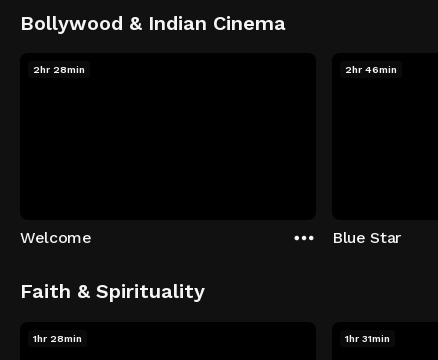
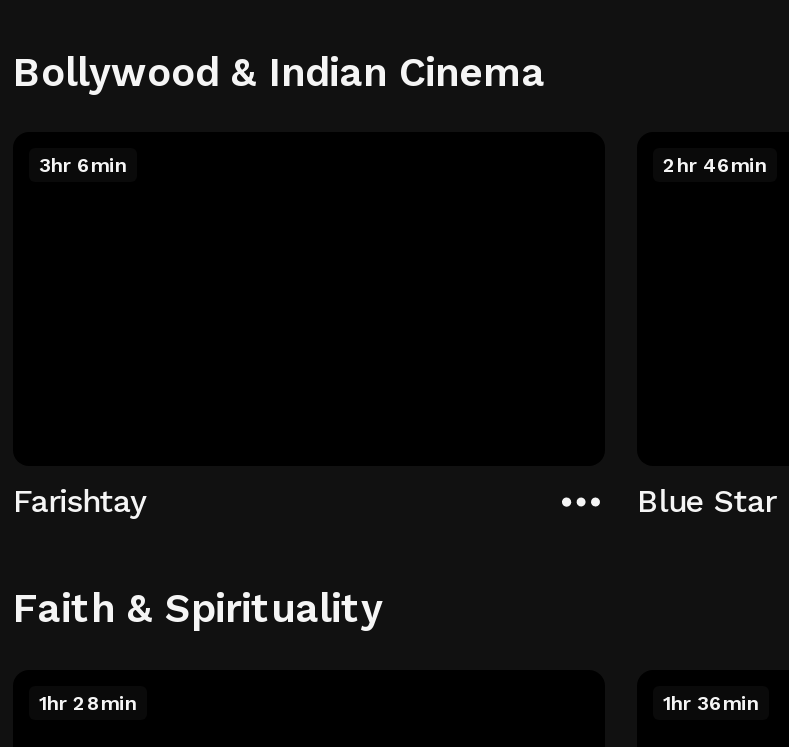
- 2hr 28min
+ 3hr 6min

- Welcome
+ Farishtay

- 1hr 31min
+ 1hr 36min
